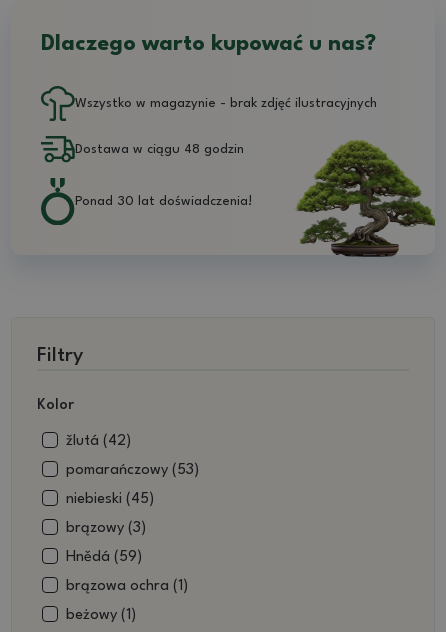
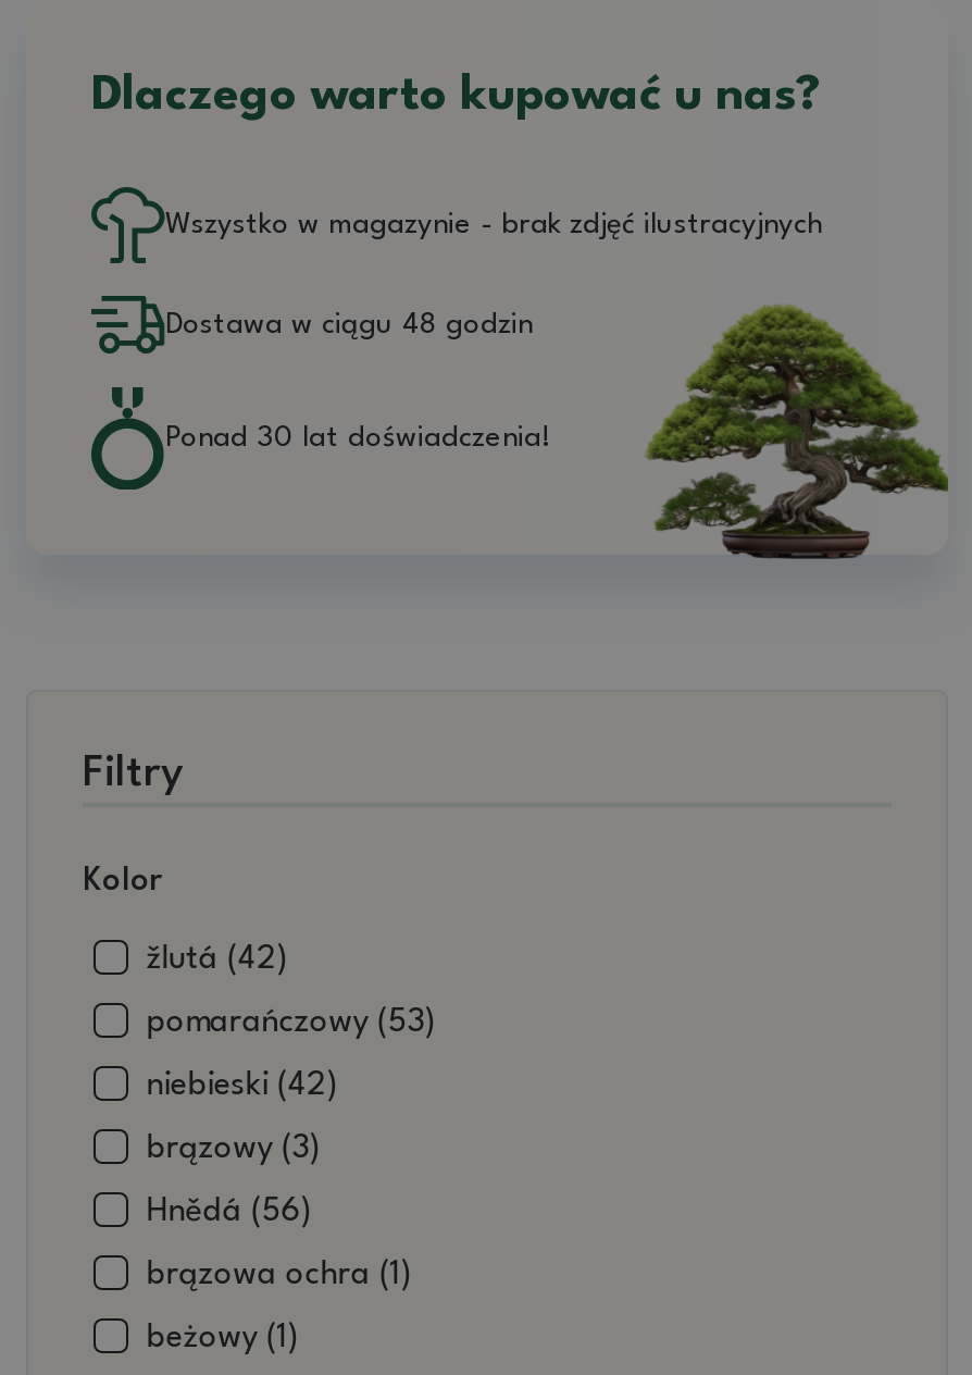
- niebieski (45)
+ niebieski (42)

- Hnědá (59)
+ Hnědá (56)
